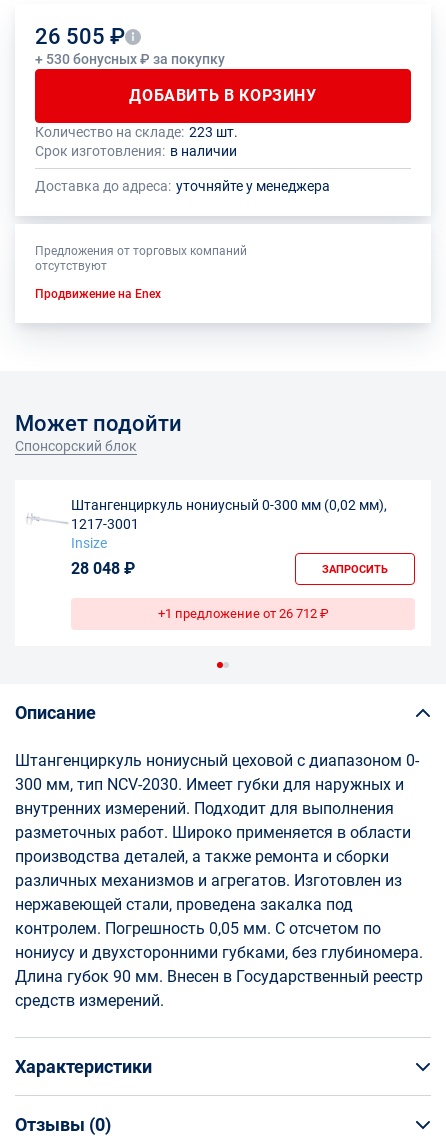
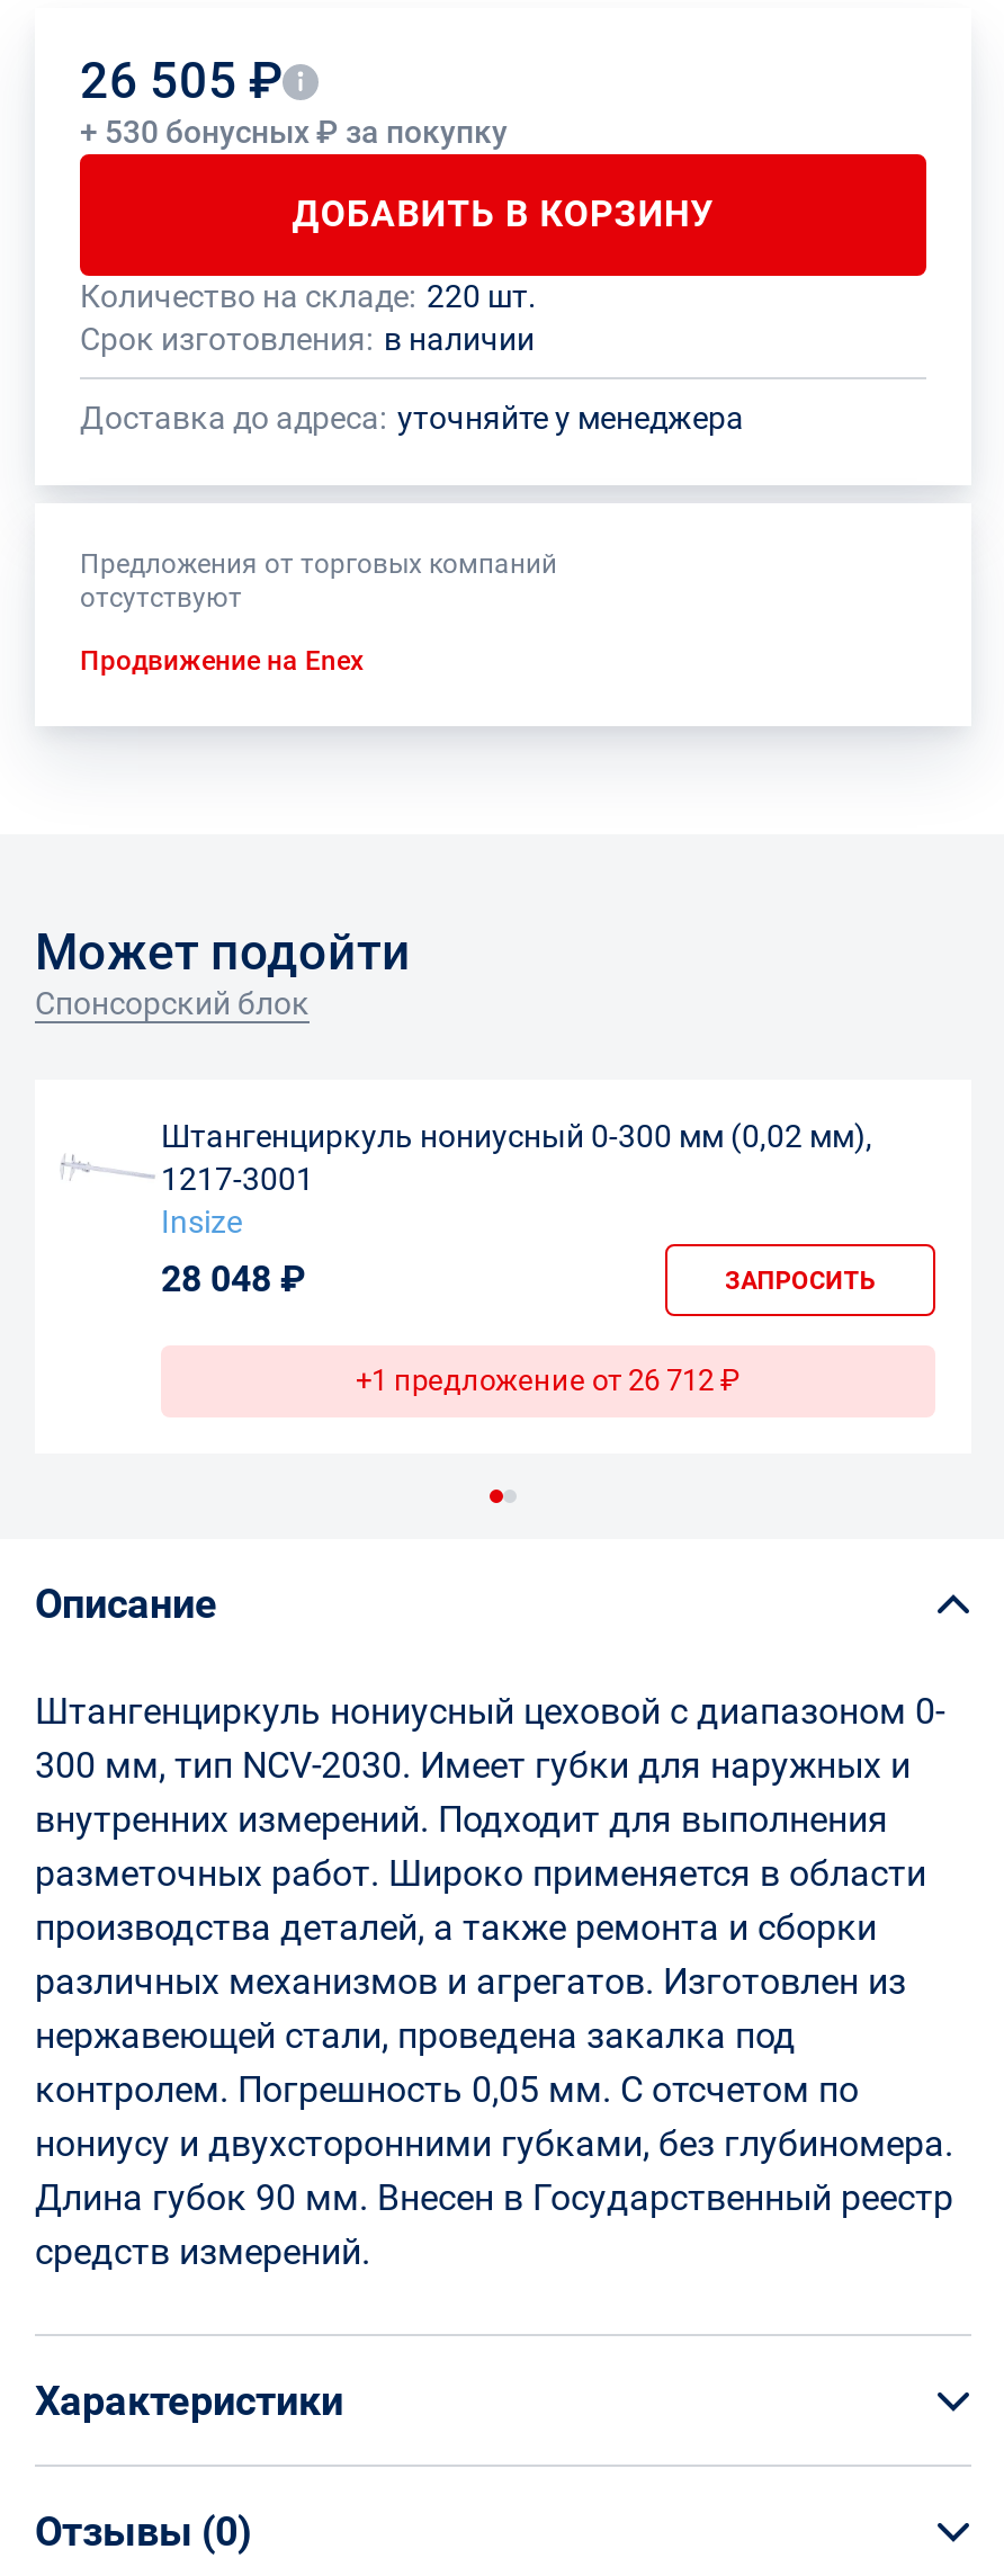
- Количество на складе: 223 шт.
+ Количество на складе: 220 шт.
